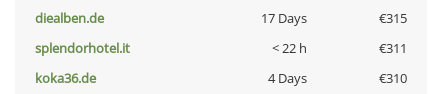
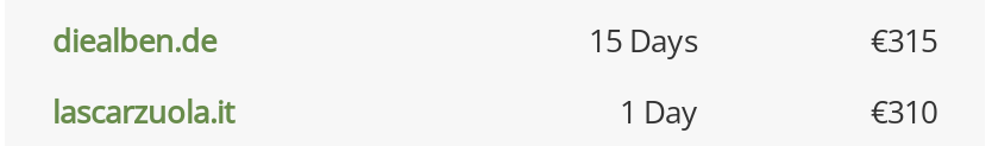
- 17 Days
+ 15 Days

- splendorhotel.it
- < 22 h
- €311
- koka36.de
- 4 Days
+ lascarzuola.it
+ 1 Day
